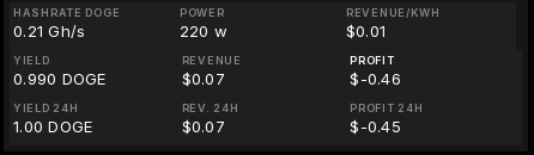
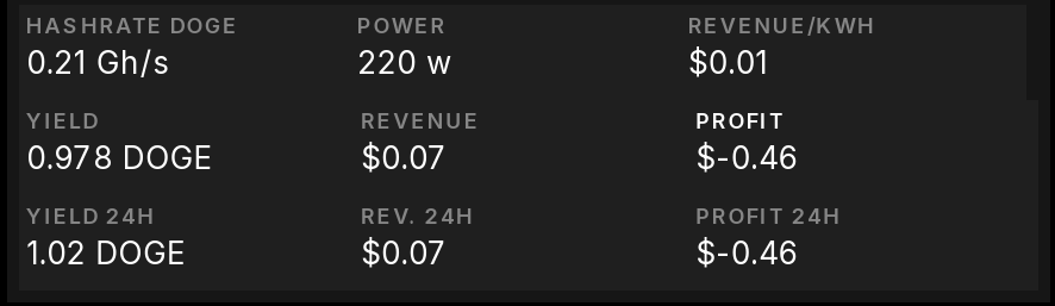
- 0.990 DOGE
+ 0.978 DOGE

- 1.00 DOGE
+ 1.02 DOGE

- $-0.45
+ $-0.46
